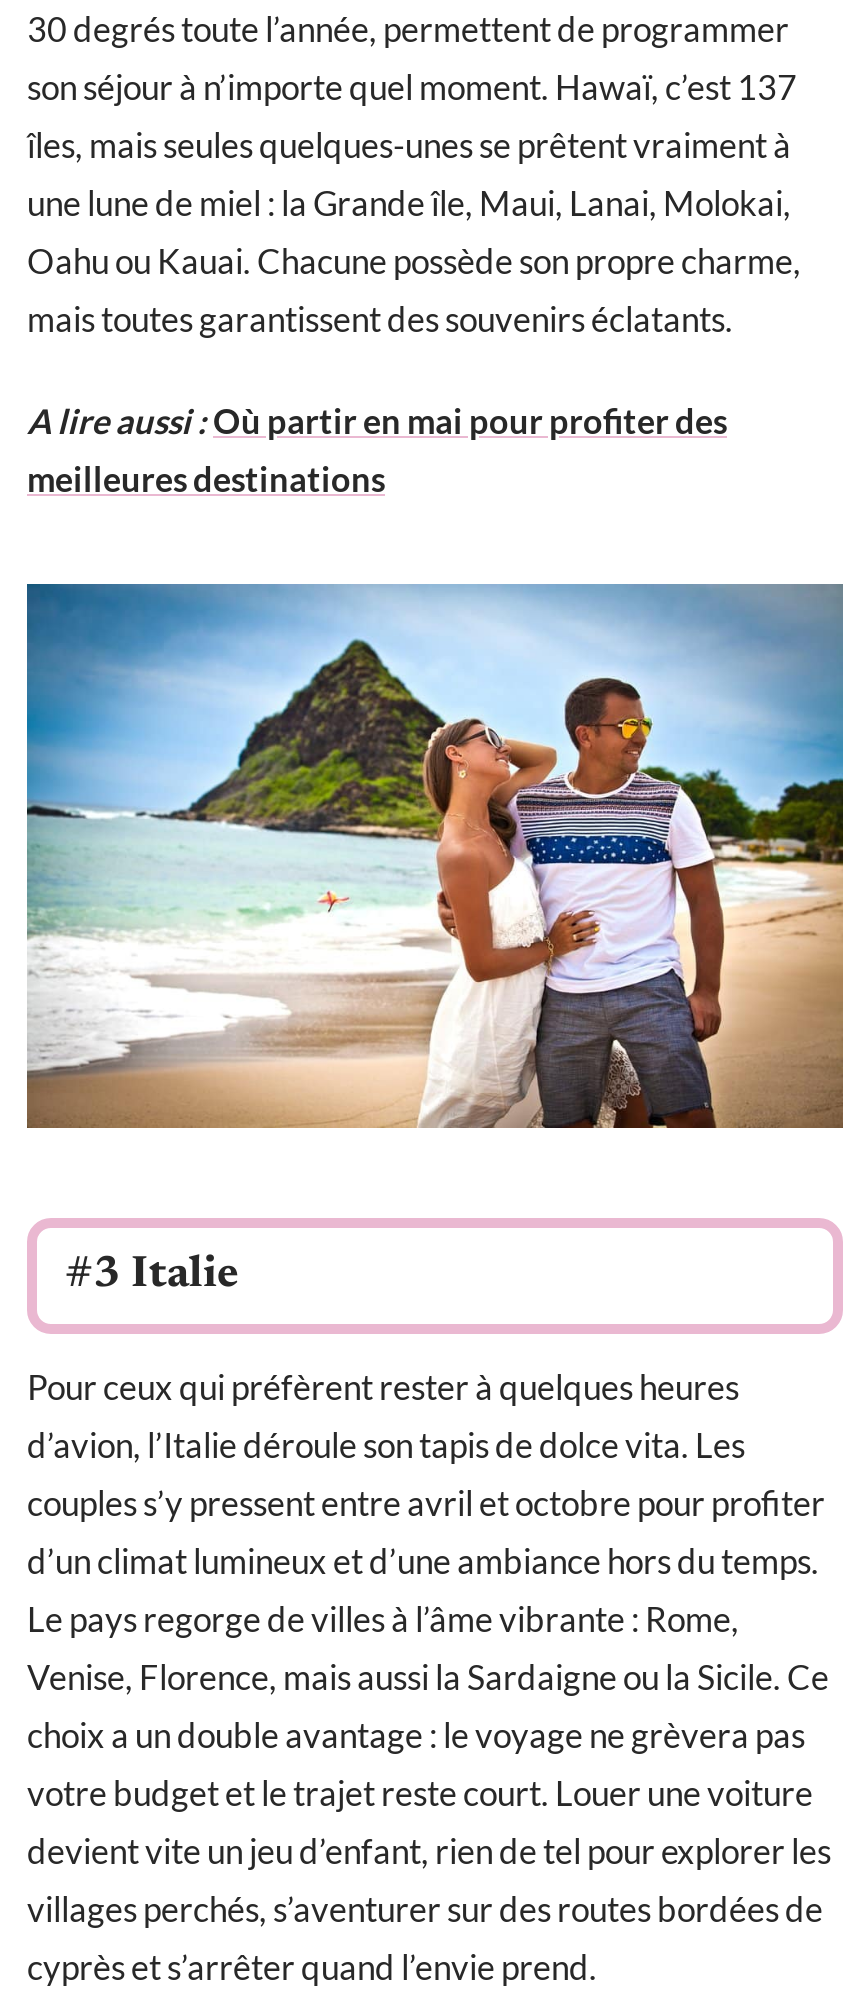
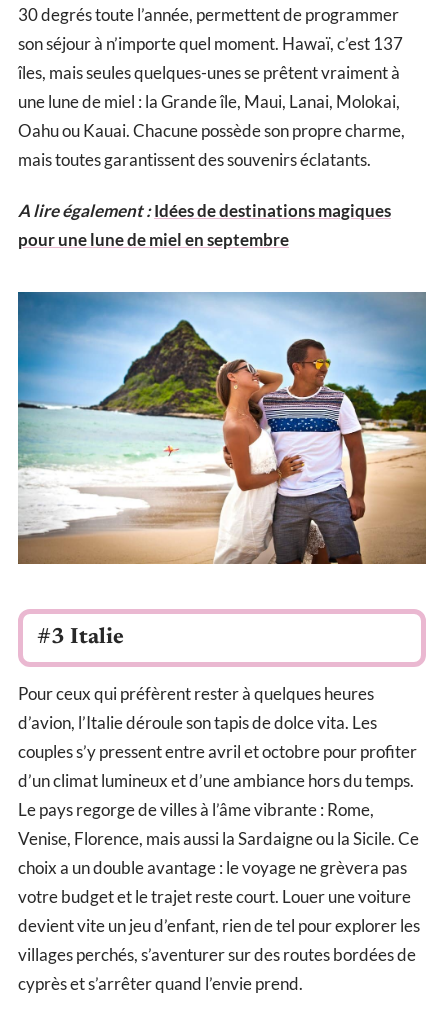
- A lire aussi : Où partir en mai pour profiter des
- meilleures destinations
+ A lire également : Idées de destinations magiques
+ pour une lune de miel en septembre
